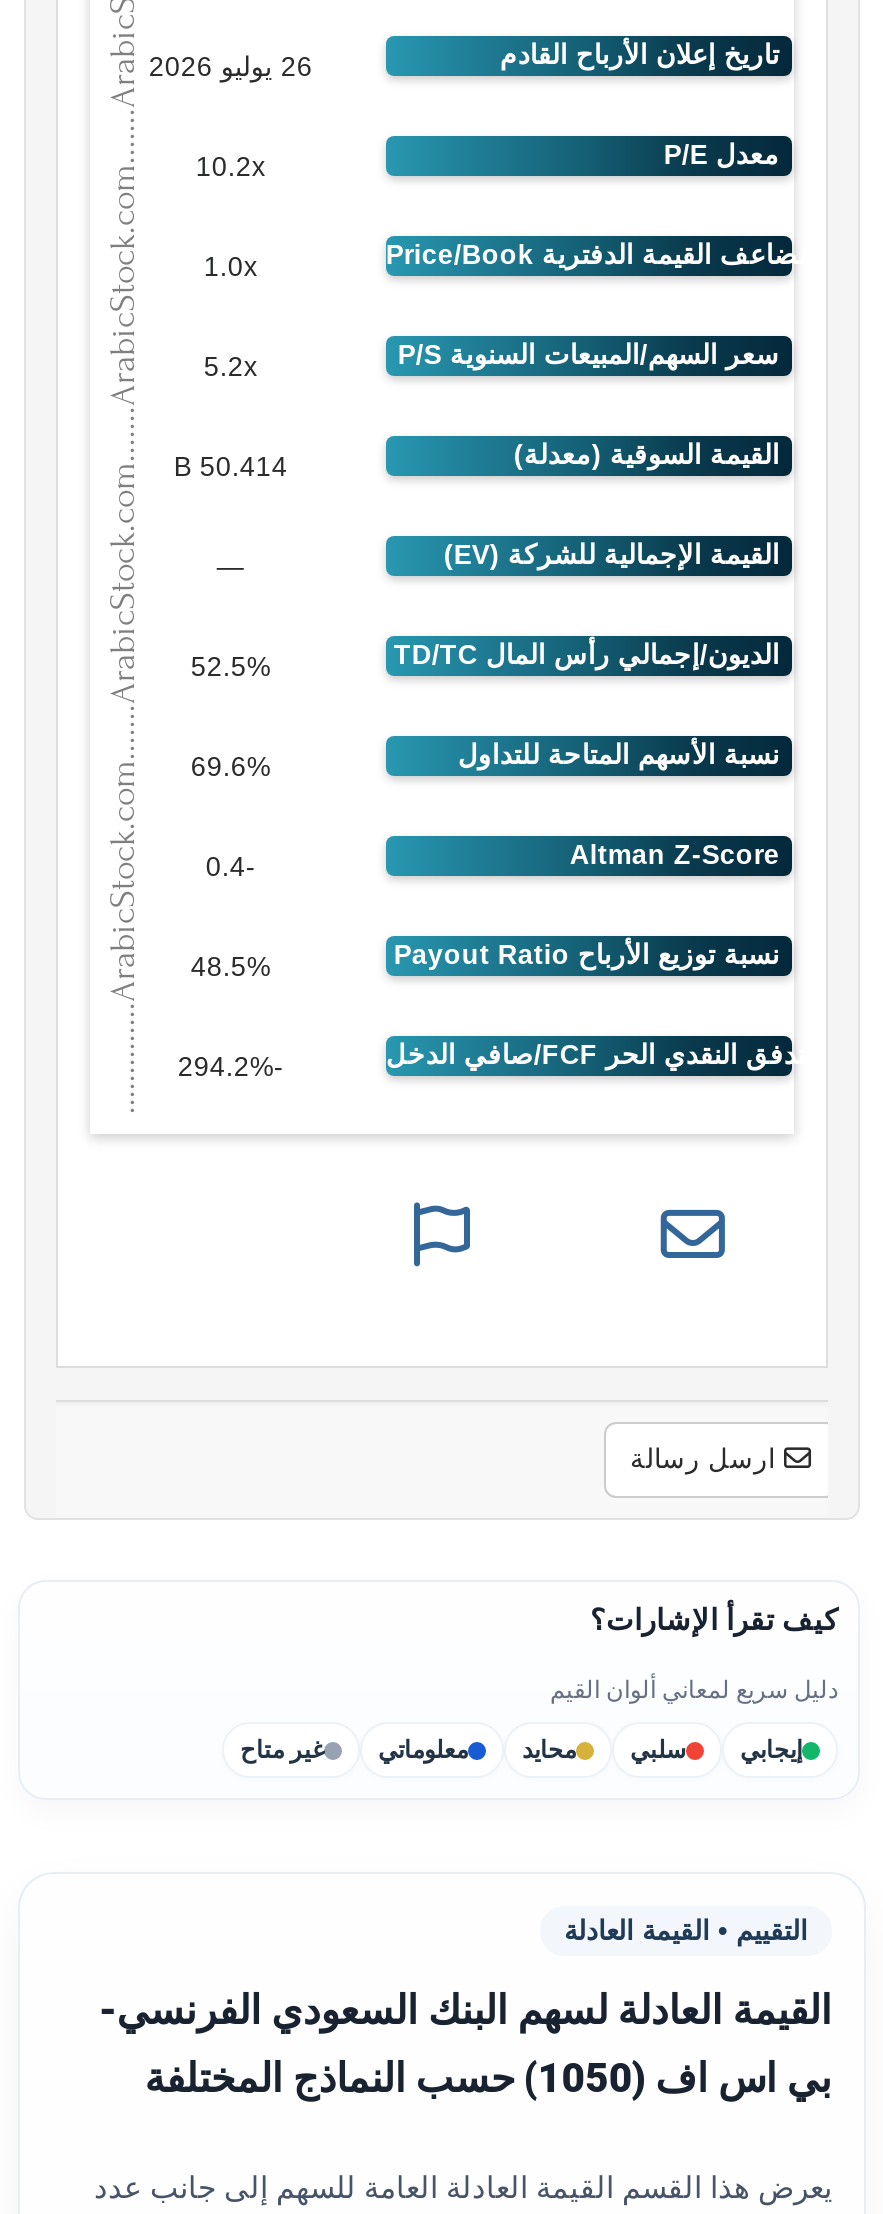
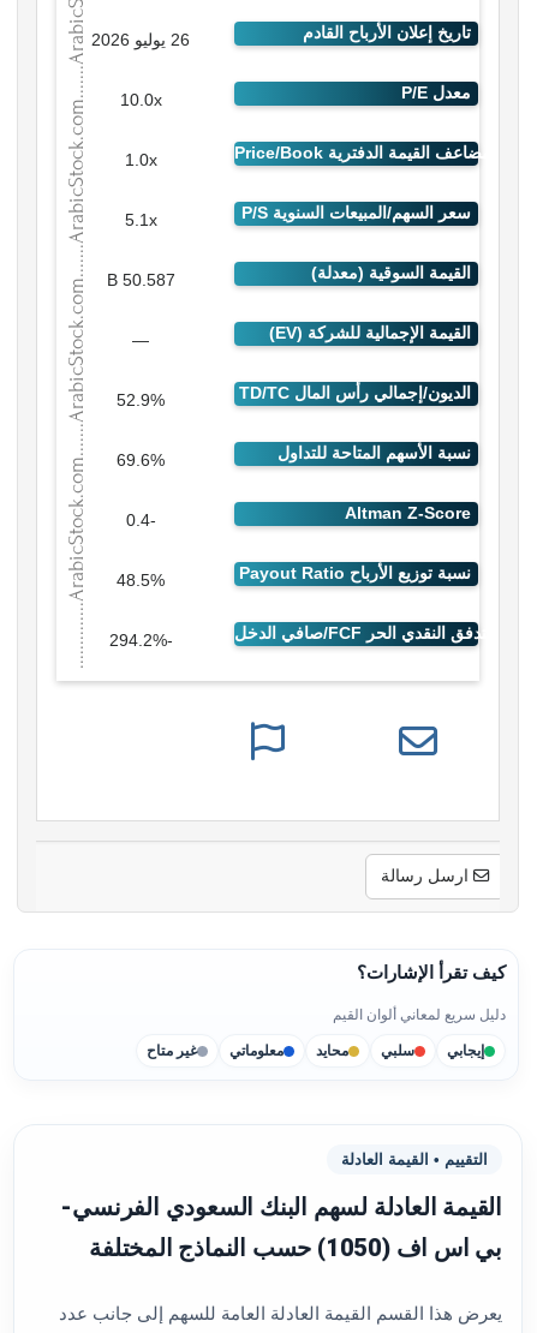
- 10.2x
+ 10.0x

- 5.2x
+ 5.1x

- 50.414 B
+ 50.587 B

- 52.5%
+ 52.9%
